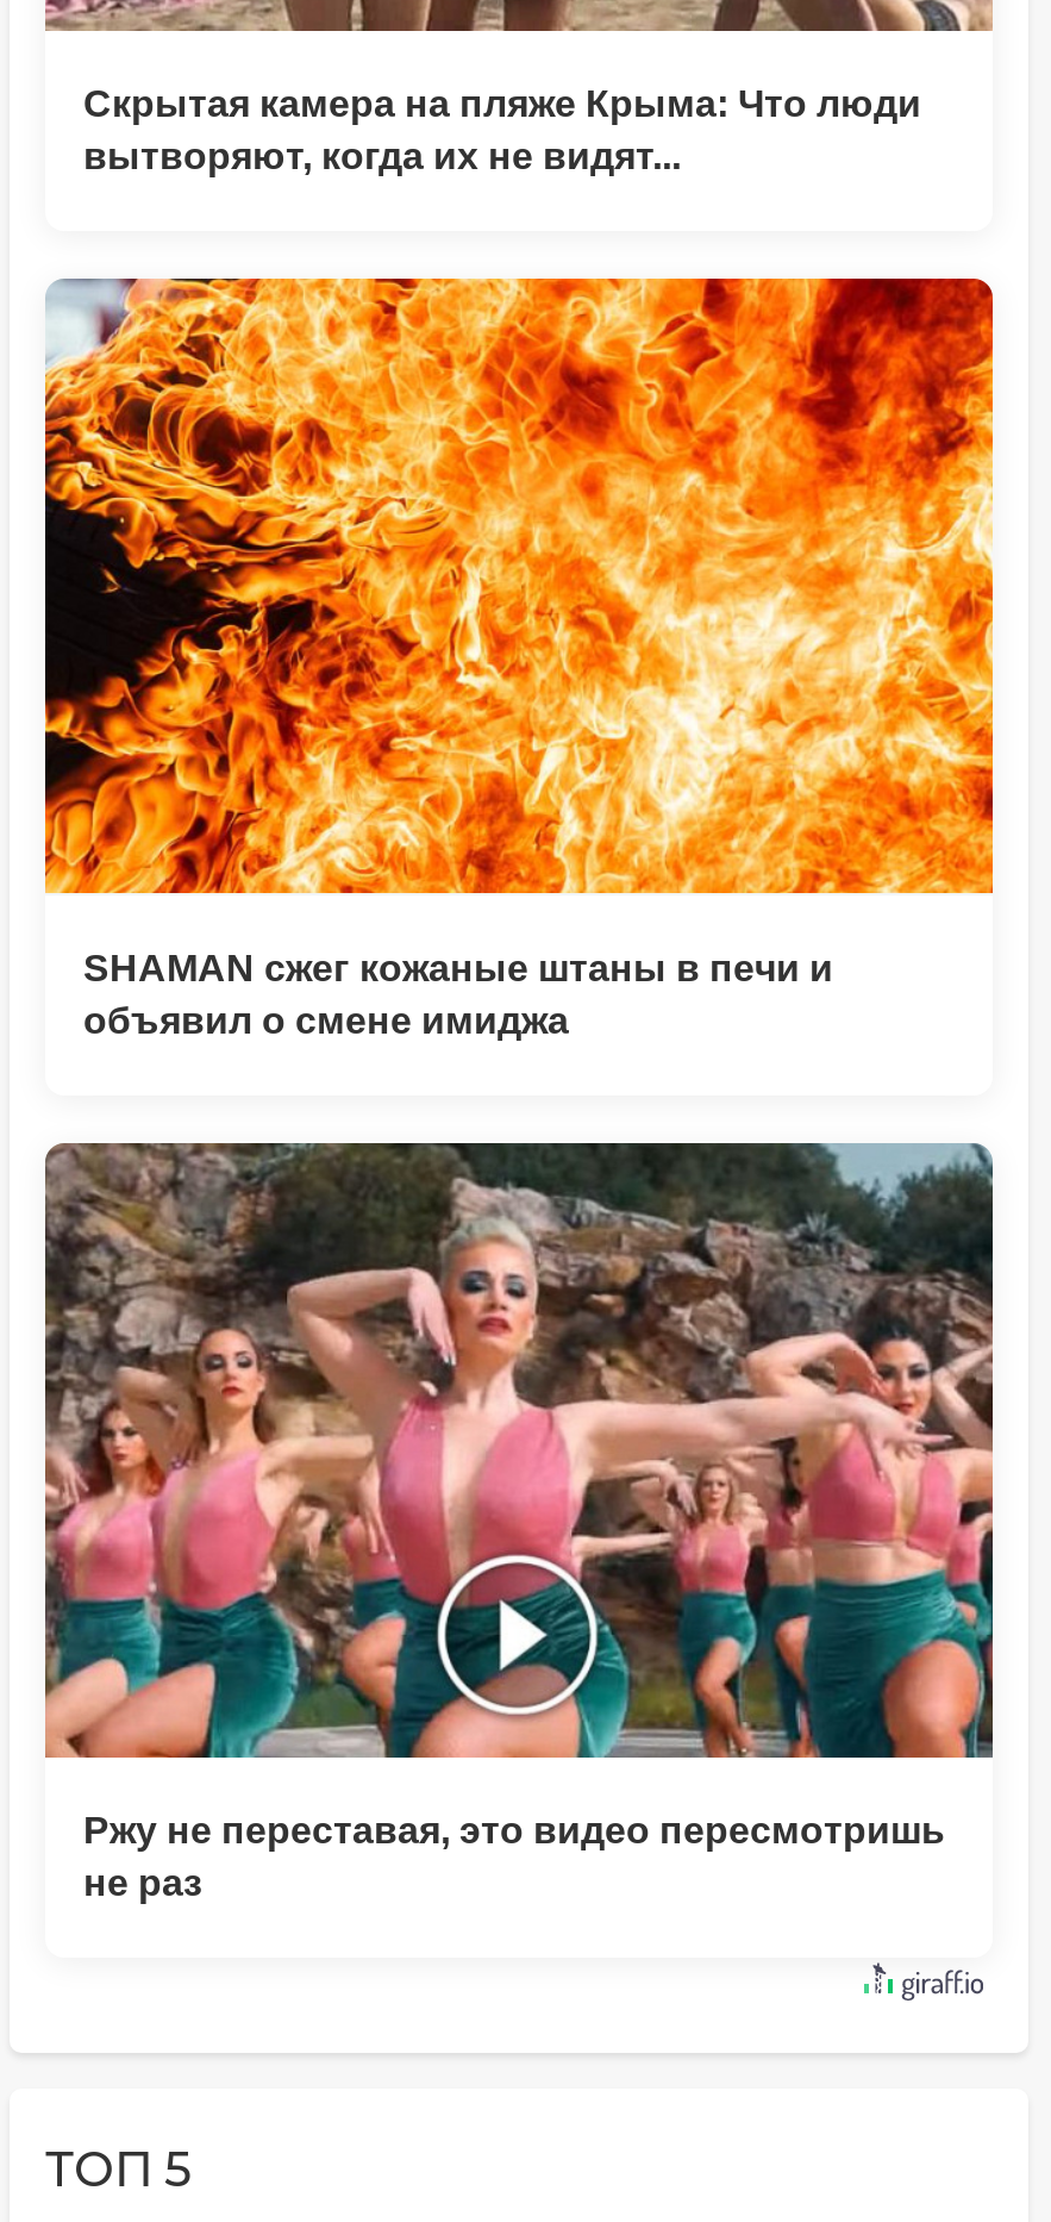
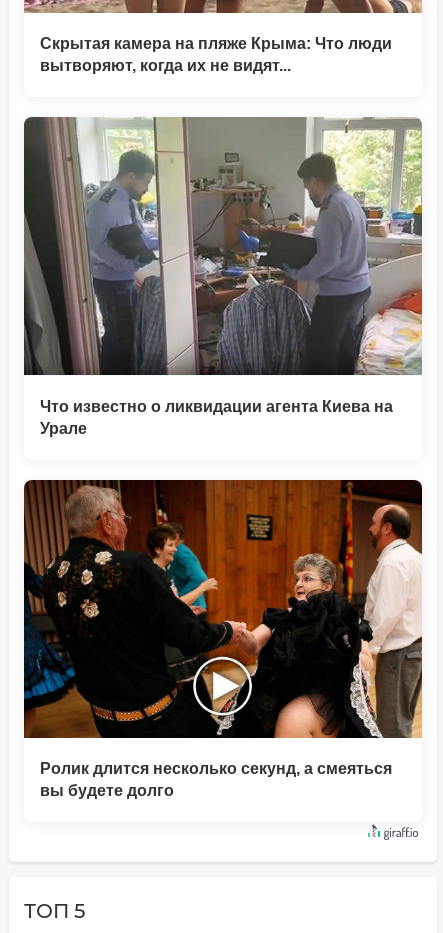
- [image]
- SHAMAN сжег кожаные штаны в печи и
- объявил о смене имиджа
+ [image]
+ Что известно о ликвидации агента Киева на
+ Урале

- [image]
- Ржу не переставая, это видео пересмотришь
- не раз
+ [image]
+ Ролик длится несколько секунд, а смеяться
+ вы будете долго
